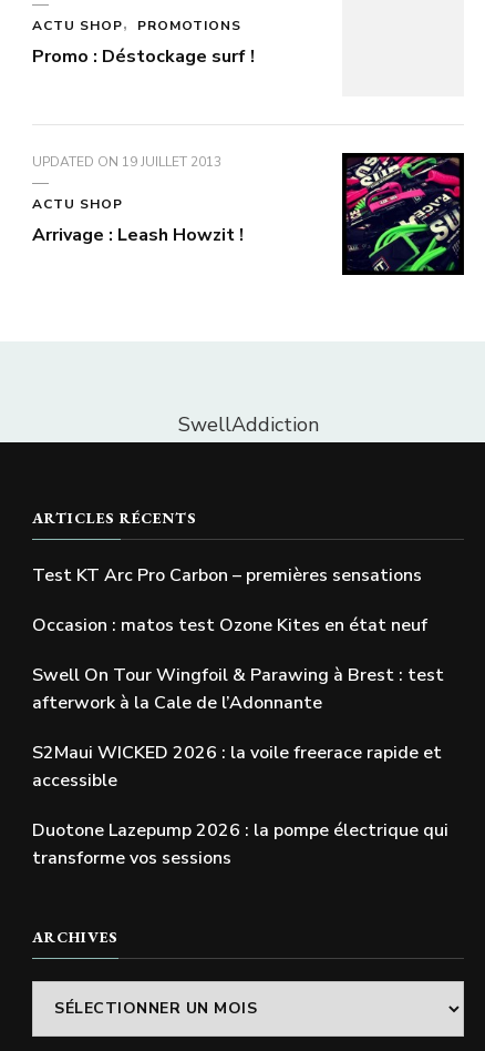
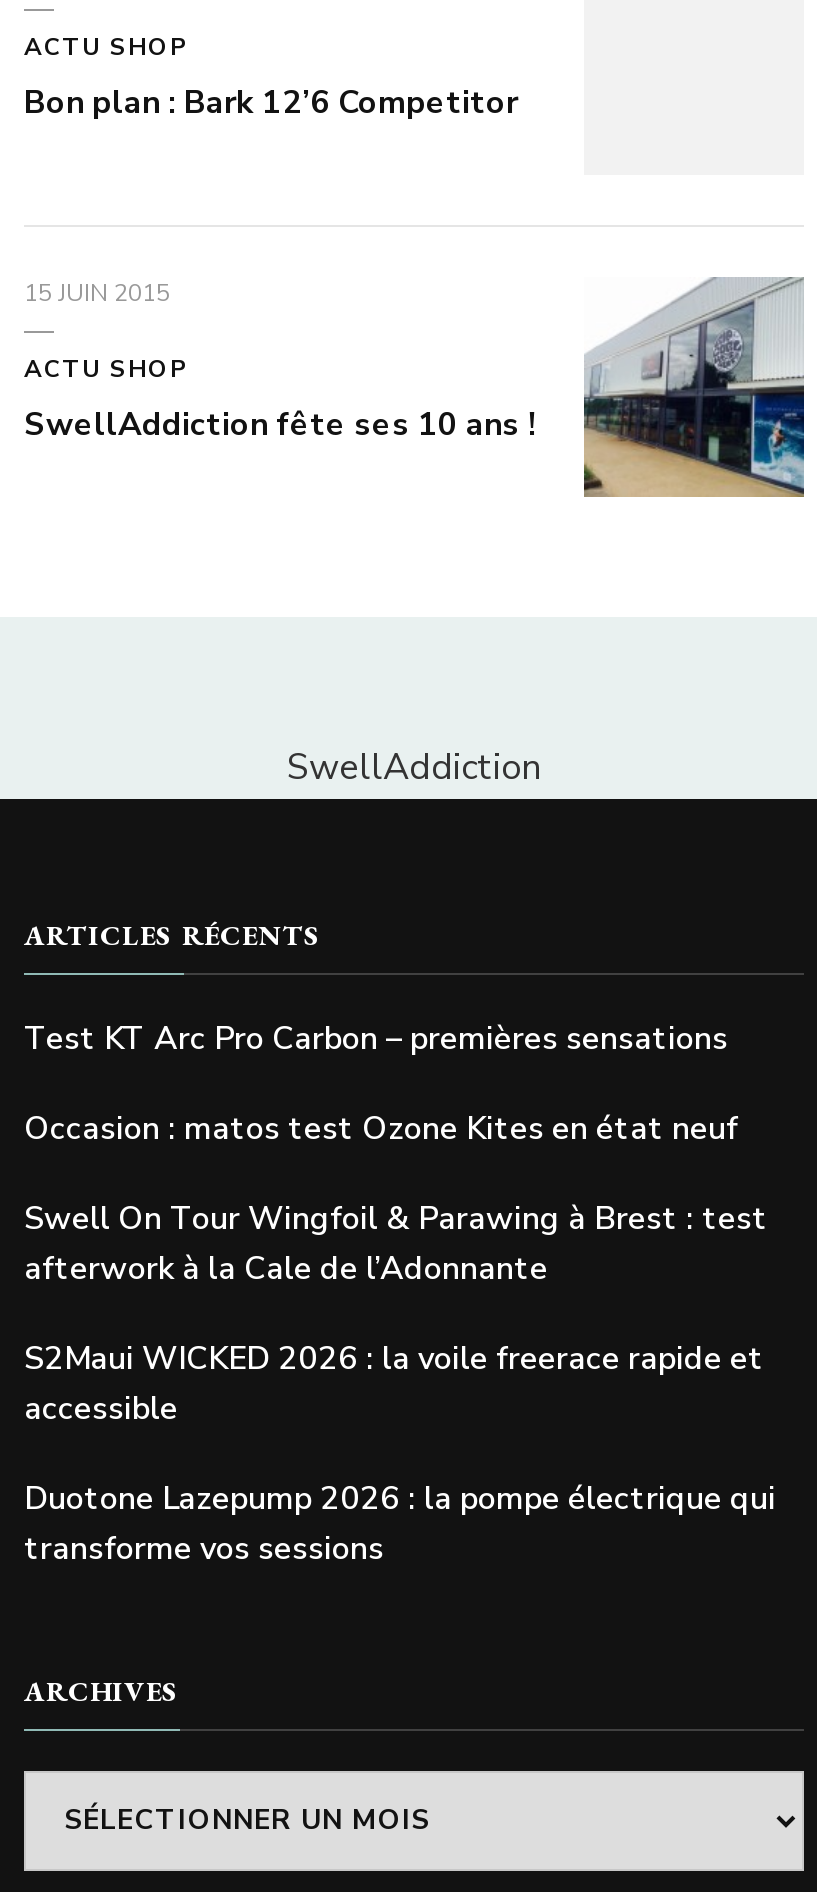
- PROMOTIONS
- Promo : Déstockage surf !
+ Bon plan : Bark 12’6 Competitor

- UPDATED ON 19 JUILLET 2013
+ 15 JUIN 2015

- [image]
+ [image]

- Arrivage : Leash Howzit !
+ SwellAddiction fête ses 10 ans !
